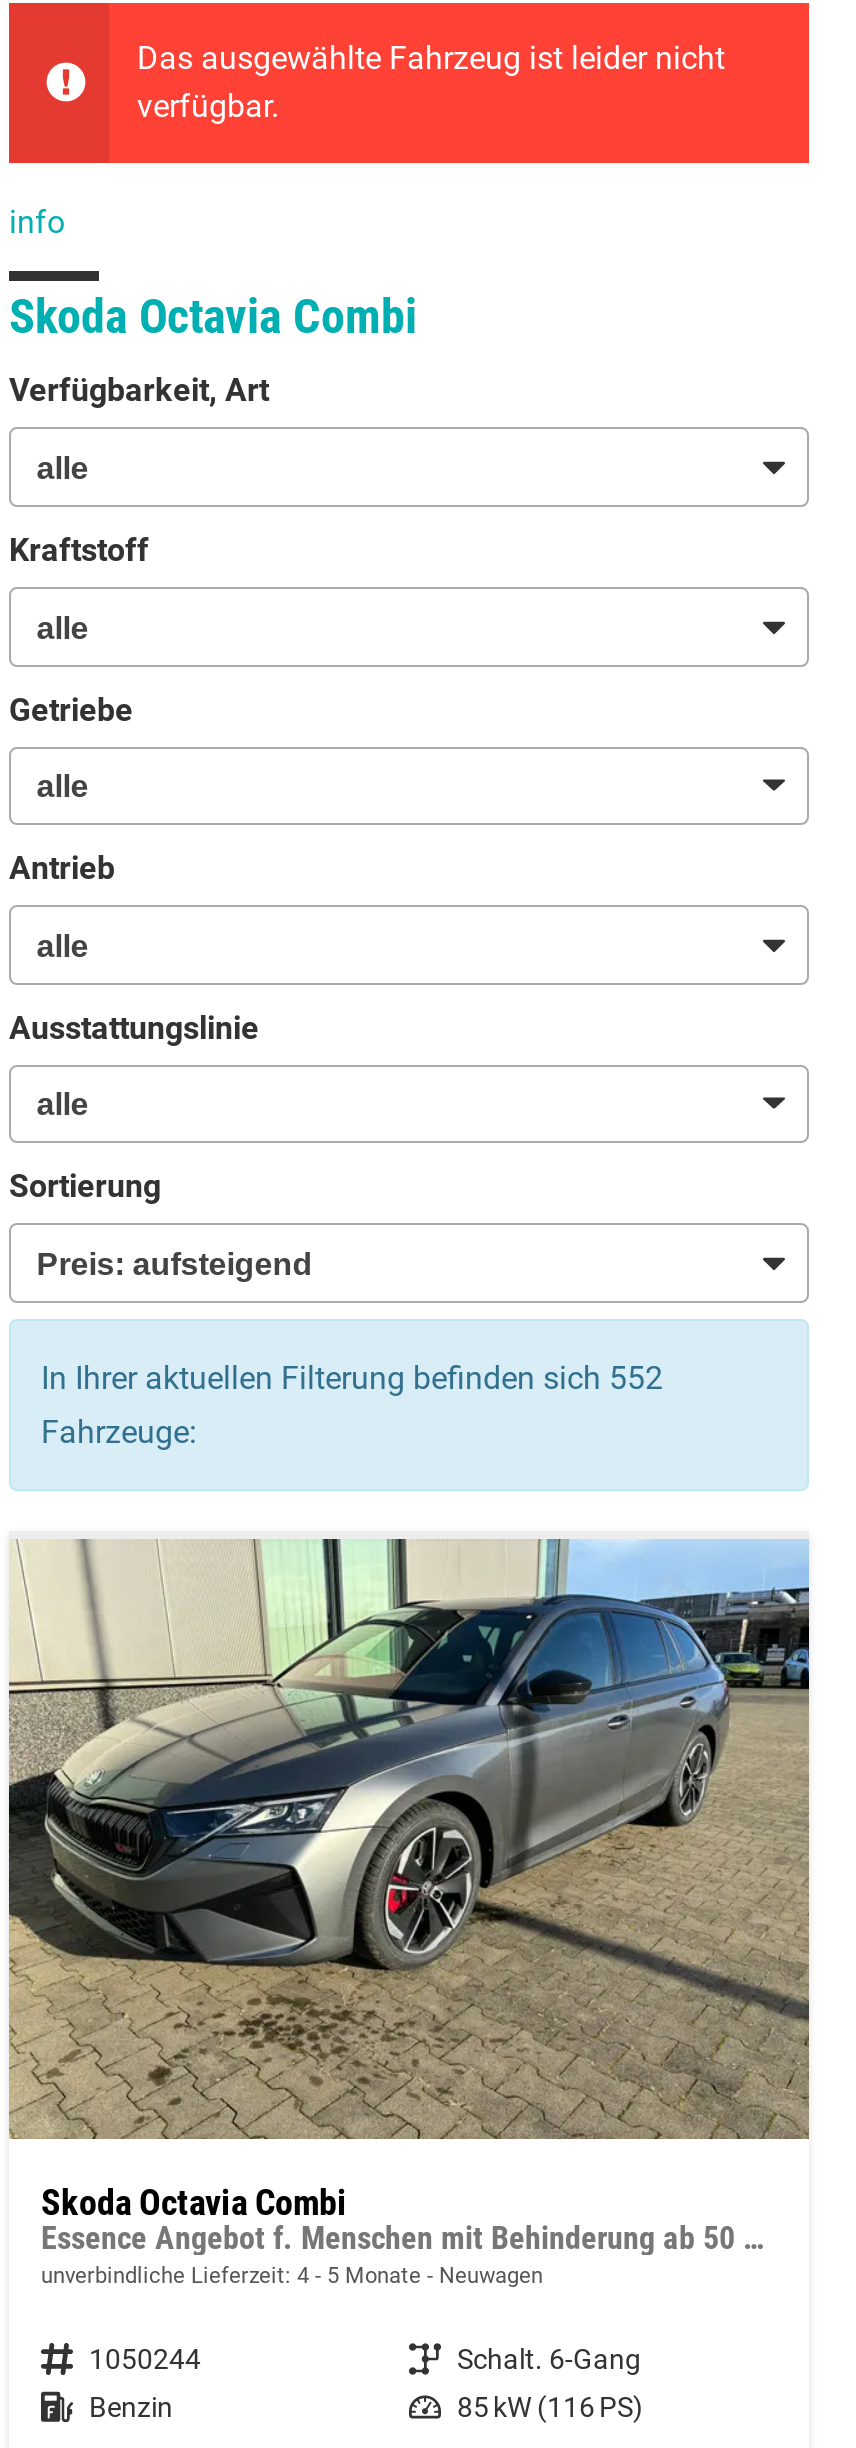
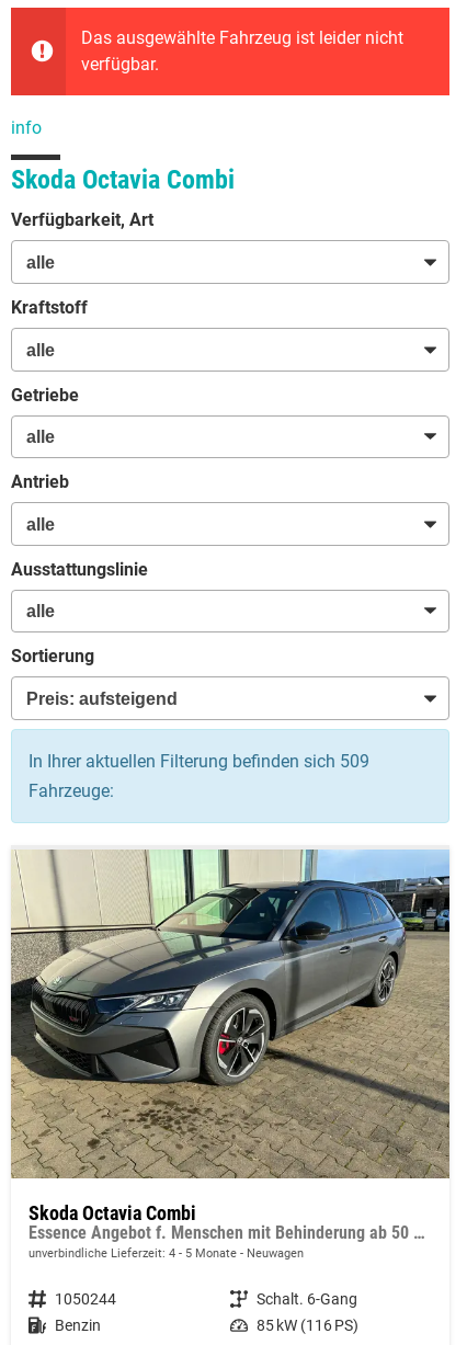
- In Ihrer aktuellen Filterung befinden sich 552
+ In Ihrer aktuellen Filterung befinden sich 509
